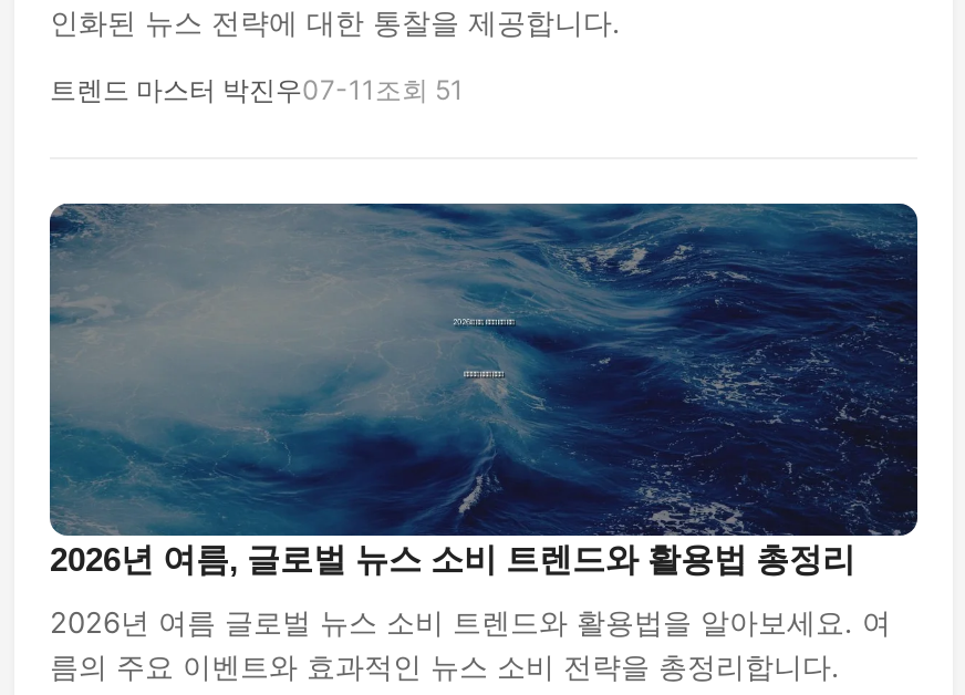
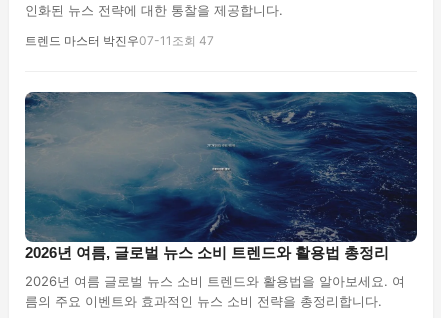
- 트렌드 마스터 박진우07-11 조회 51
+ 트렌드 마스터 박진우07-11 조회 47
